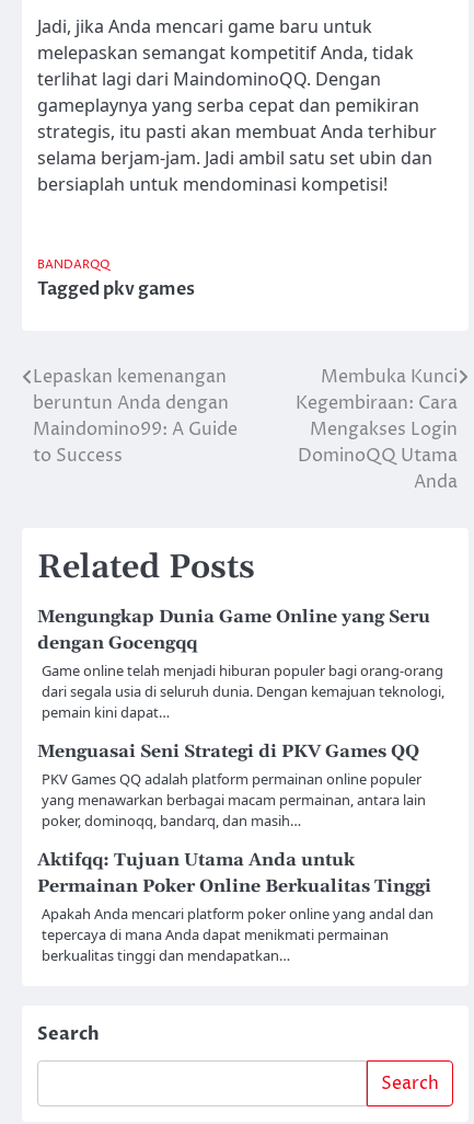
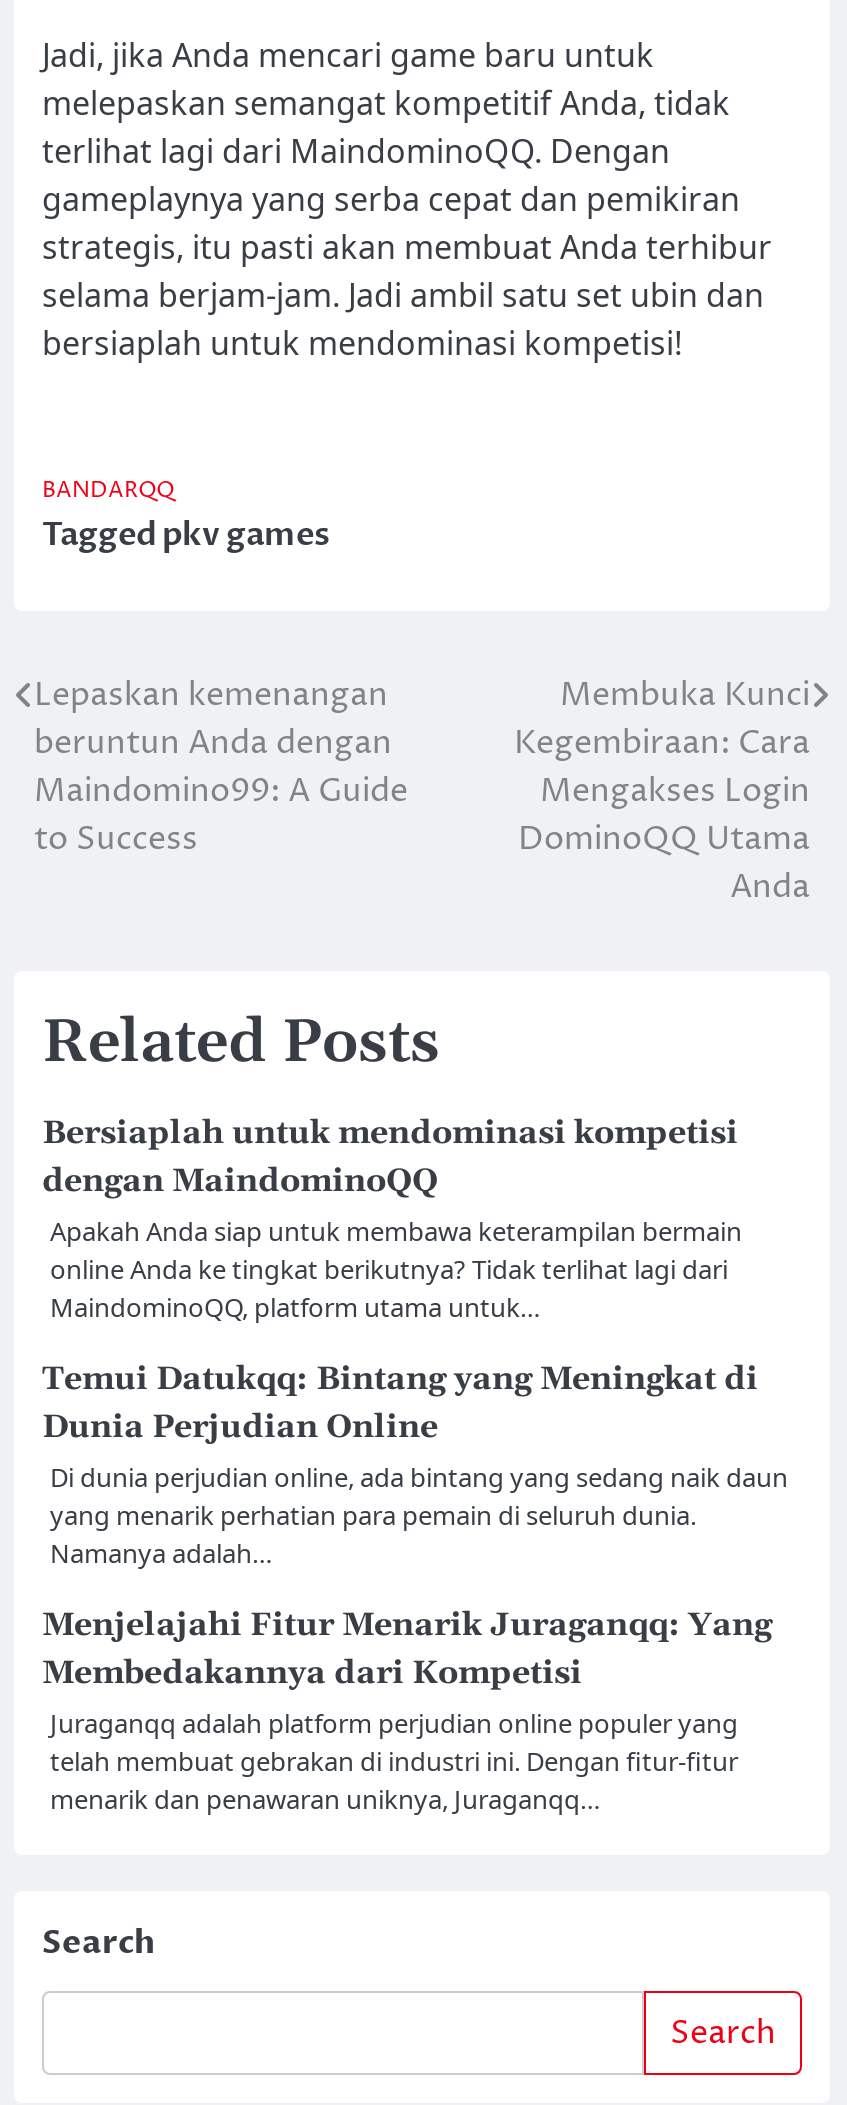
- Mengungkap Dunia Game Online yang Seru
- dengan Gocengqq
- Game online telah menjadi hiburan populer bagi orang-orang
- dari segala usia di seluruh dunia. Dengan kemajuan teknologi,
- pemain kini dapat…
+ Bersiaplah untuk mendominasi kompetisi
+ dengan MaindominoQQ
+ Apakah Anda siap untuk membawa keterampilan bermain
+ online Anda ke tingkat berikutnya? Tidak terlihat lagi dari
+ MaindominoQQ, platform utama untuk…

- Menguasai Seni Strategi di PKV Games QQ
- PKV Games QQ adalah platform permainan online populer
- yang menawarkan berbagai macam permainan, antara lain
- poker, dominoqq, bandarq, dan masih…
+ Temui Datukqq: Bintang yang Meningkat di
+ Dunia Perjudian Online
+ Di dunia perjudian online, ada bintang yang sedang naik daun
+ yang menarik perhatian para pemain di seluruh dunia.
+ Namanya adalah…

- Aktifqq: Tujuan Utama Anda untuk
- Permainan Poker Online Berkualitas Tinggi
- Apakah Anda mencari platform poker online yang andal dan
- tepercaya di mana Anda dapat menikmati permainan
- berkualitas tinggi dan mendapatkan…
+ Menjelajahi Fitur Menarik Juraganqq: Yang
+ Membedakannya dari Kompetisi
+ Juraganqq adalah platform perjudian online populer yang
+ telah membuat gebrakan di industri ini. Dengan fitur-fitur
+ menarik dan penawaran uniknya, Juraganqq…
